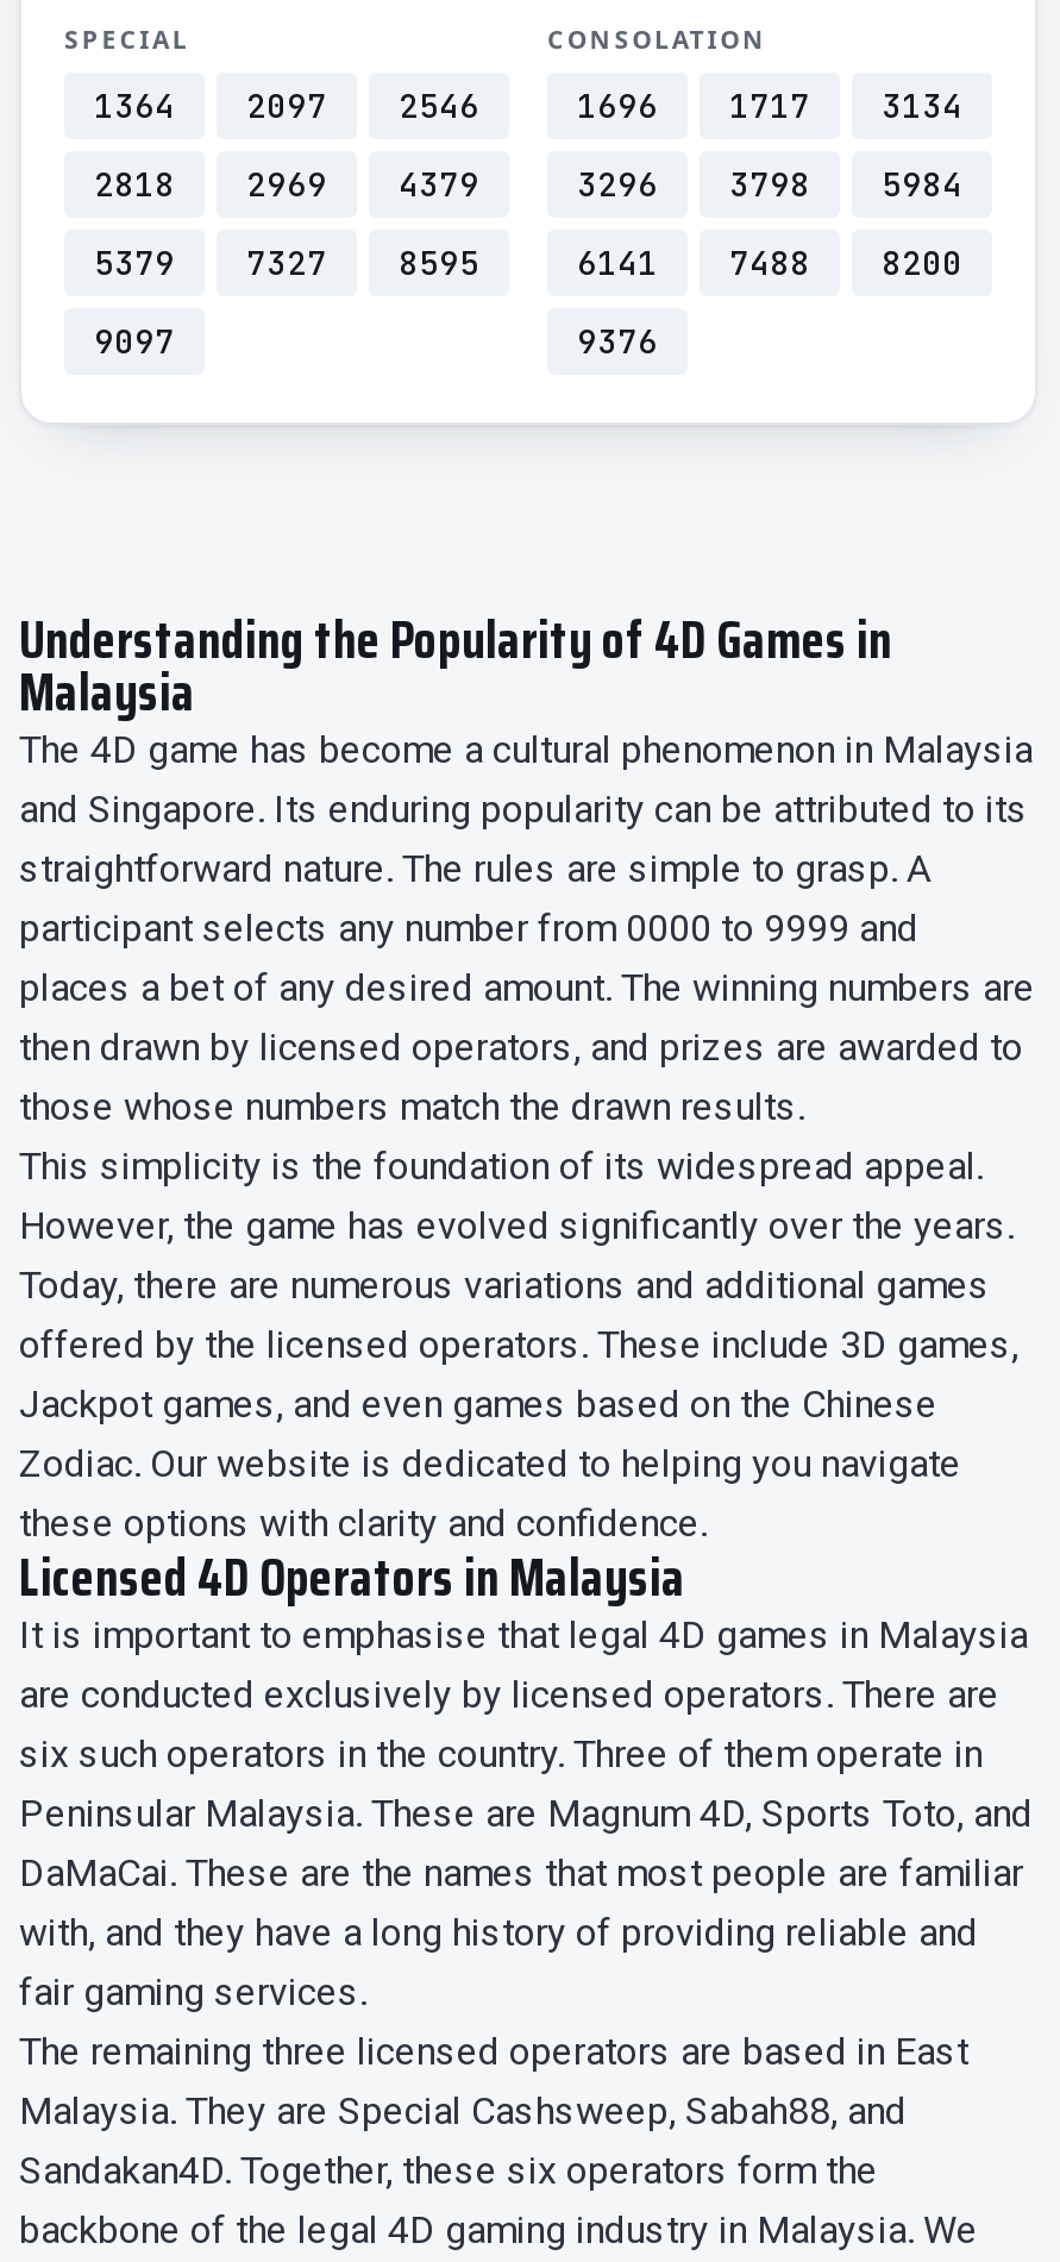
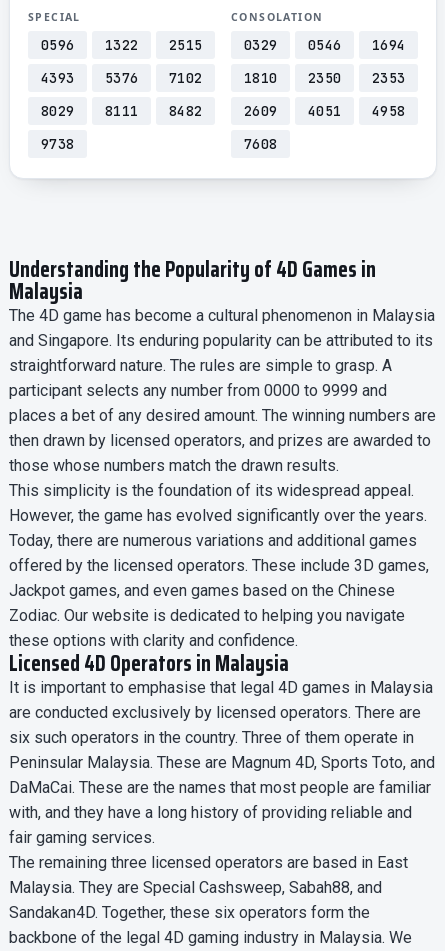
- 1364
+ 0596

- 2097
+ 1322

- 2546
+ 2515

- 1696
+ 0329

- 1717
+ 0546

- 3134
+ 1694

- 2818
+ 4393

- 2969
+ 5376

- 4379
+ 7102

- 3296
+ 1810

- 3798
+ 2350

- 5984
+ 2353

- 5379
+ 8029

- 7327
+ 8111

- 8595
+ 8482

- 6141
+ 2609

- 7488
+ 4051

- 8200
+ 4958

- 9097
+ 9738

- 9376
+ 7608
